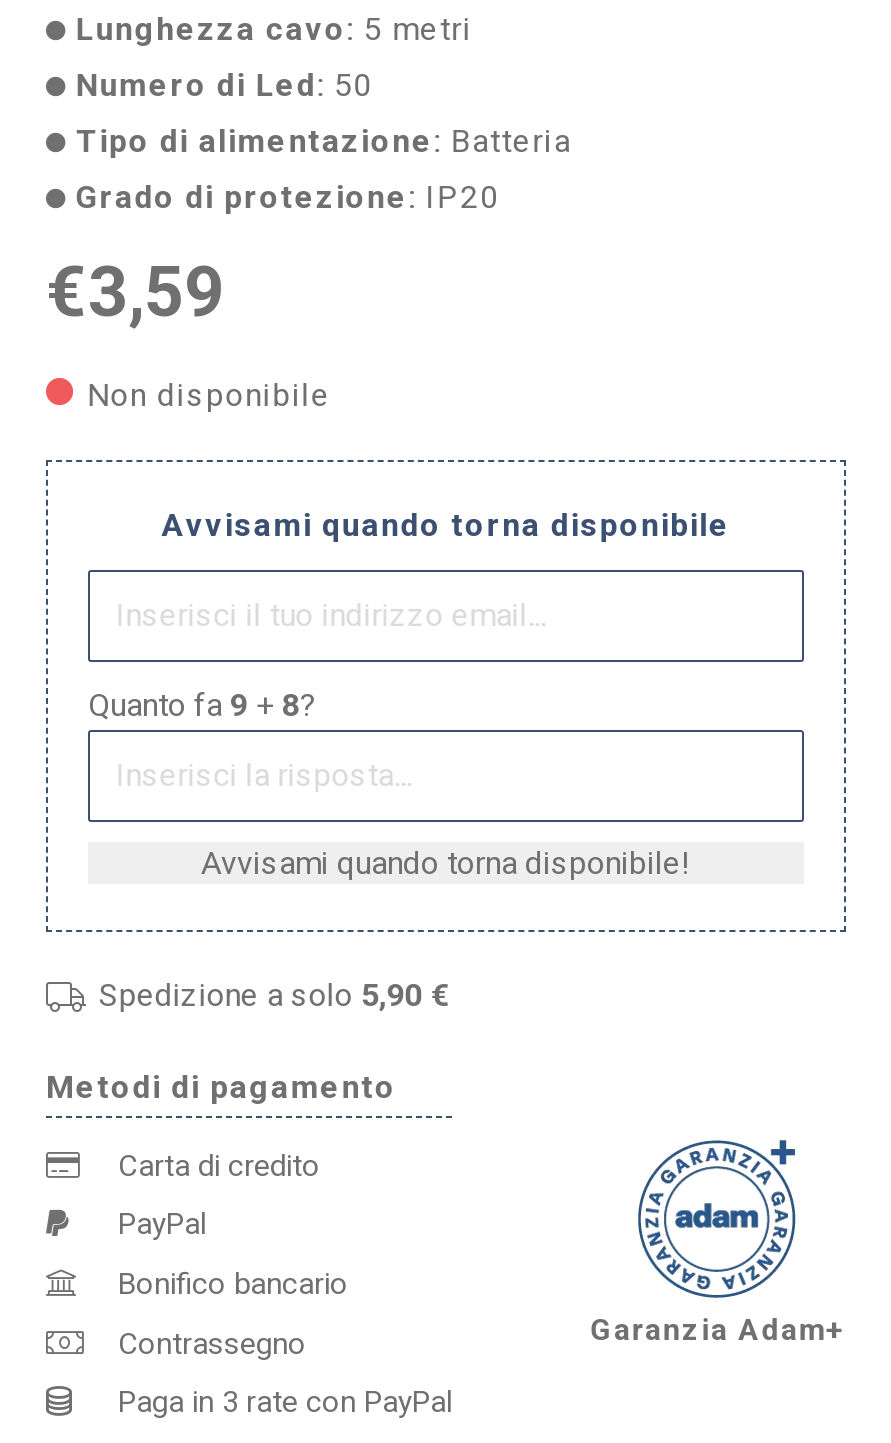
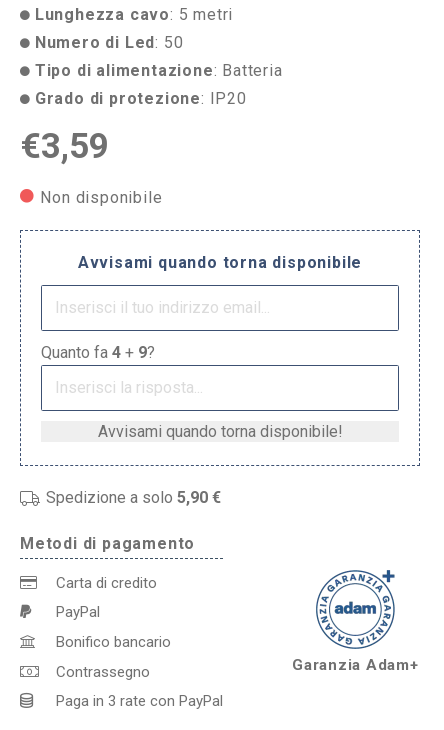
- Quanto fa 9 + 8?
+ Quanto fa 4 + 9?
